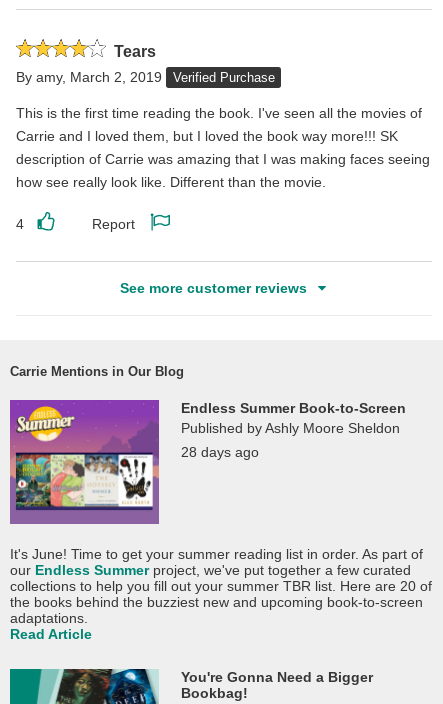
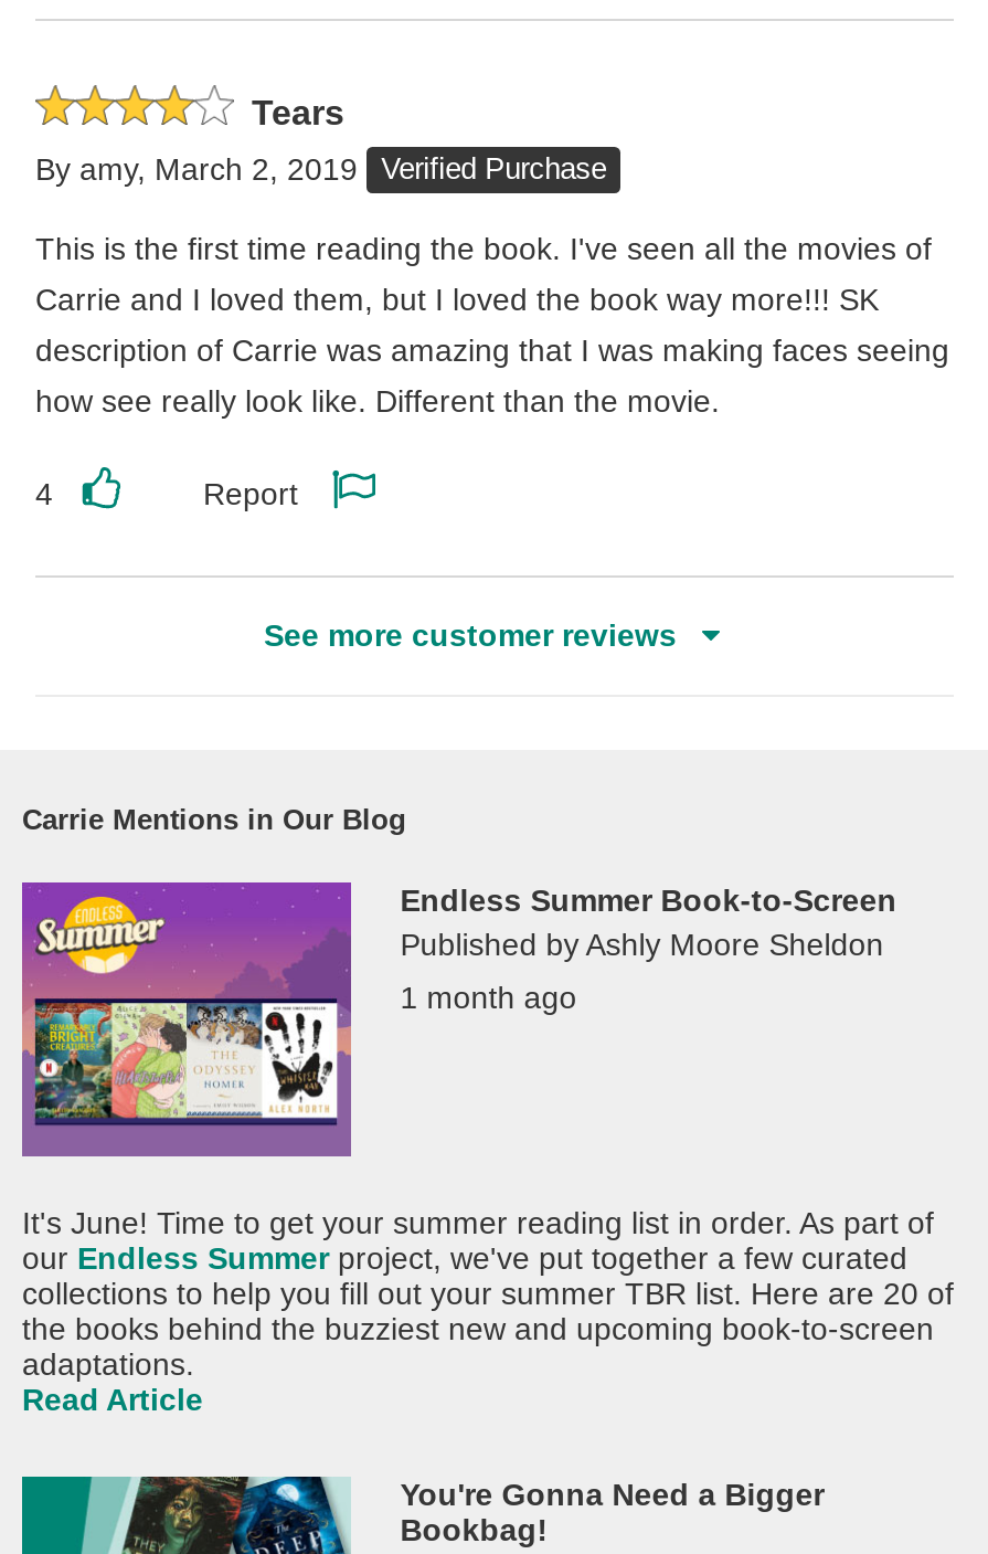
- 28 days ago
+ 1 month ago
